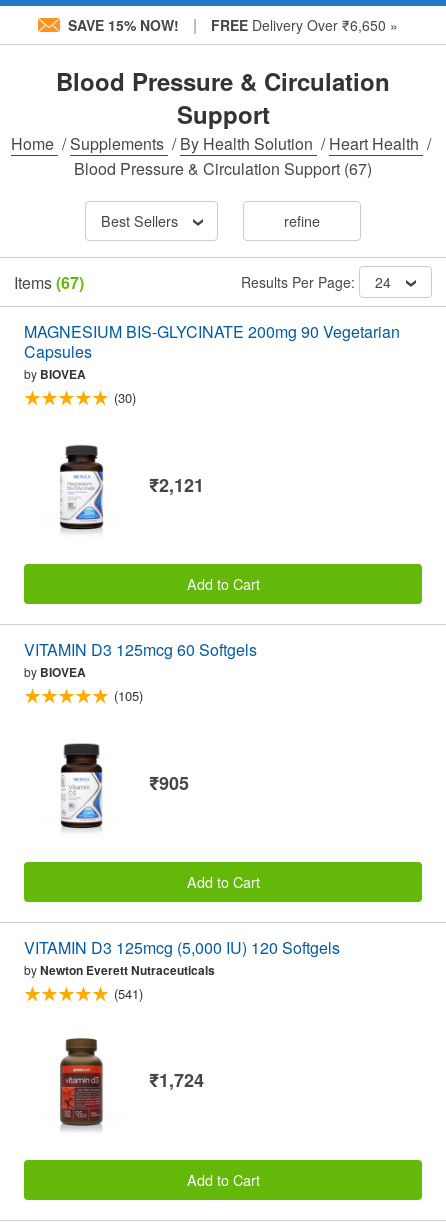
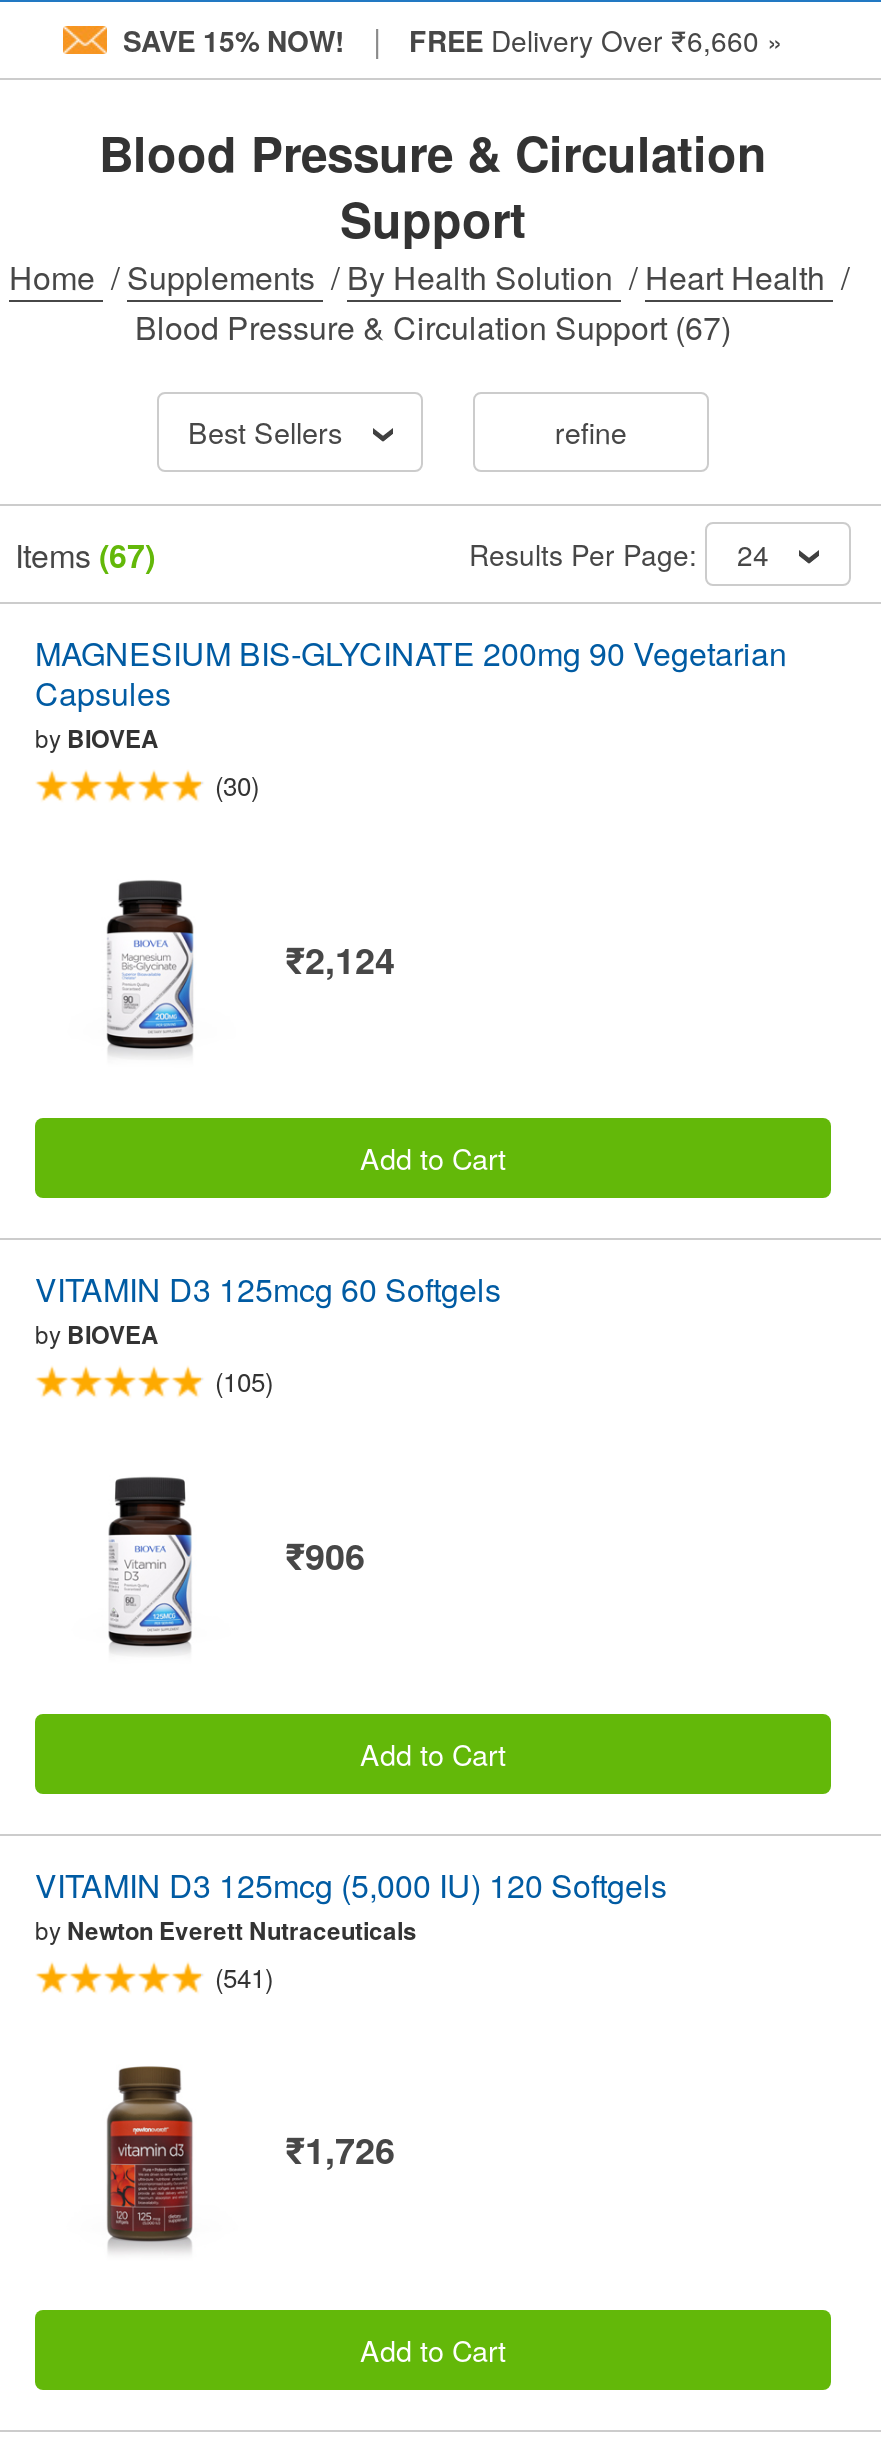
- FREE Delivery Over ₹6,650 »
+ FREE Delivery Over ₹6,660 »

- ₹2,121
+ ₹2,124

- ₹905
+ ₹906

- ₹1,724
+ ₹1,726
